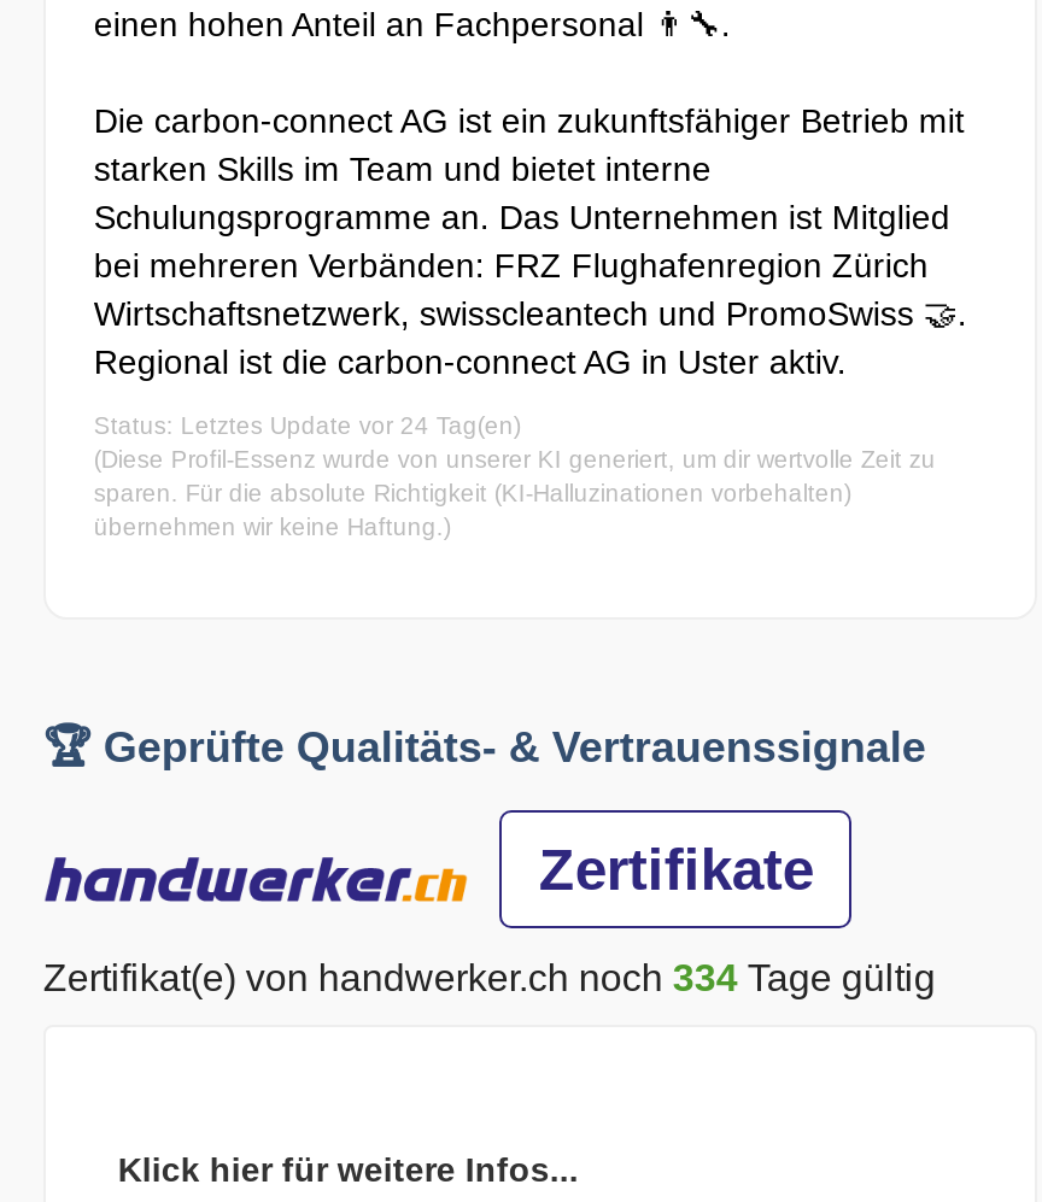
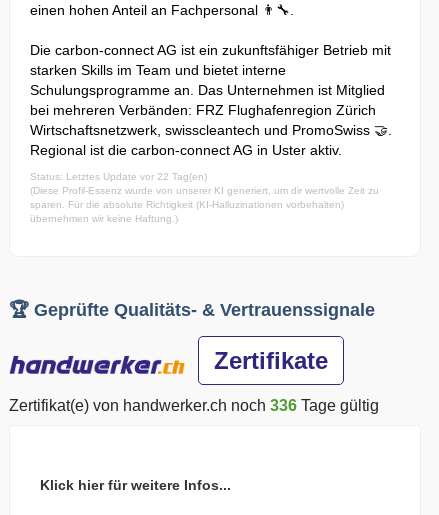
- Status: Letztes Update vor 24 Tag(en)
+ Status: Letztes Update vor 22 Tag(en)

- Zertifikat(e) von handwerker.ch noch 334 Tage gültig
+ Zertifikat(e) von handwerker.ch noch 336 Tage gültig
